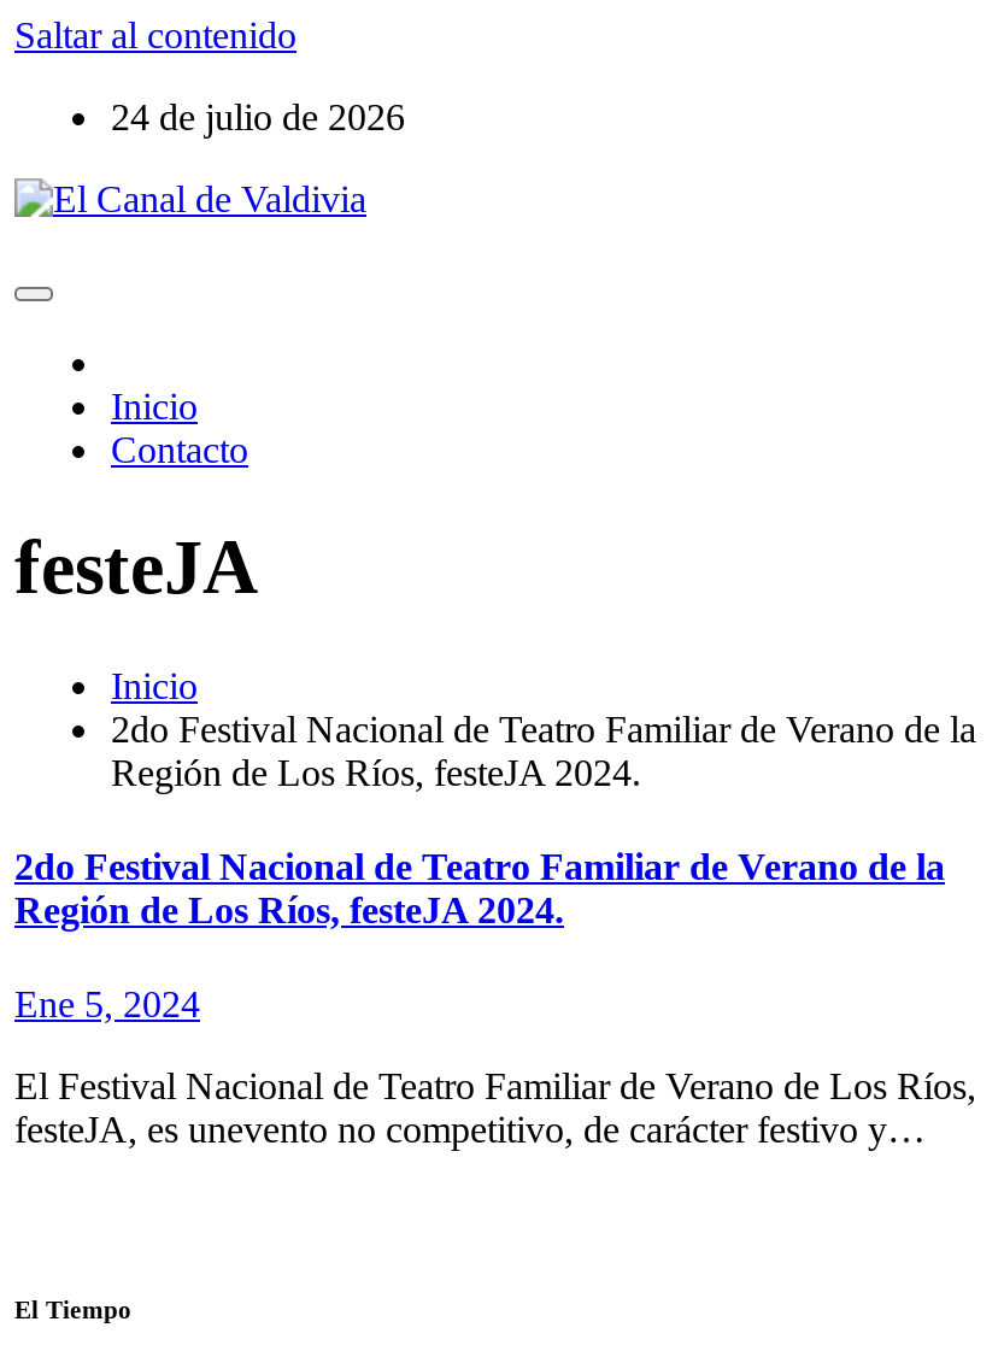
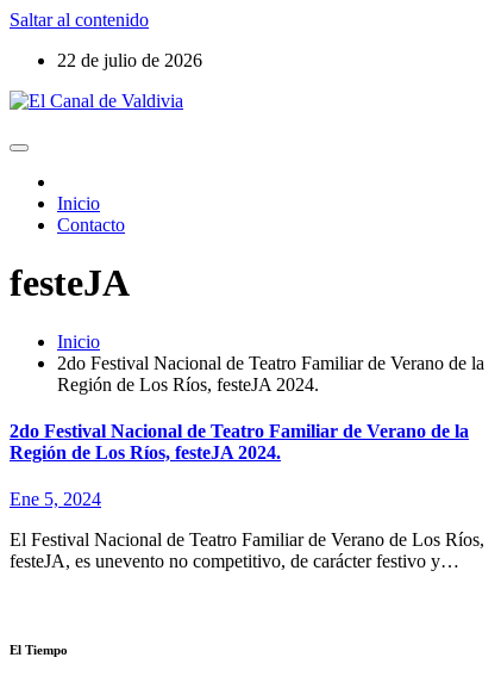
- 24 de julio de 2026
+ 22 de julio de 2026
